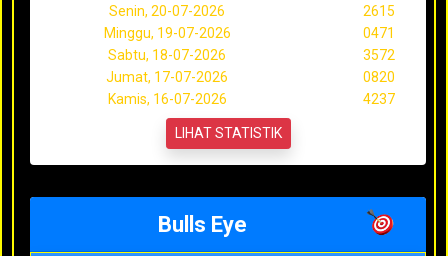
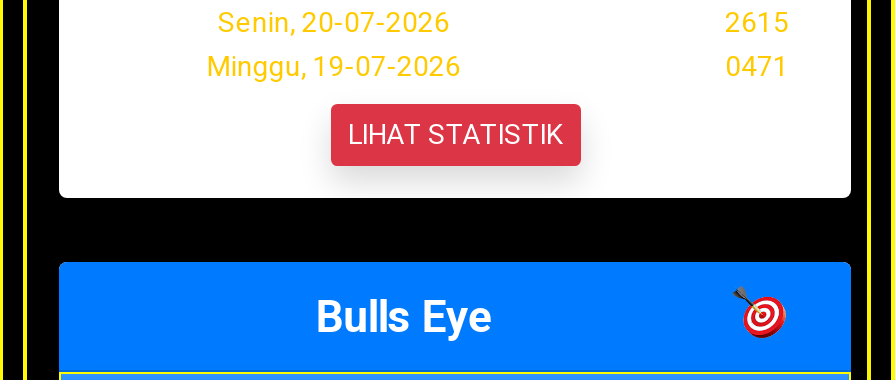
- Sabtu, 18-07-2026
- 3572
- Jumat, 17-07-2026
- 0820
- Kamis, 16-07-2026
- 4237
